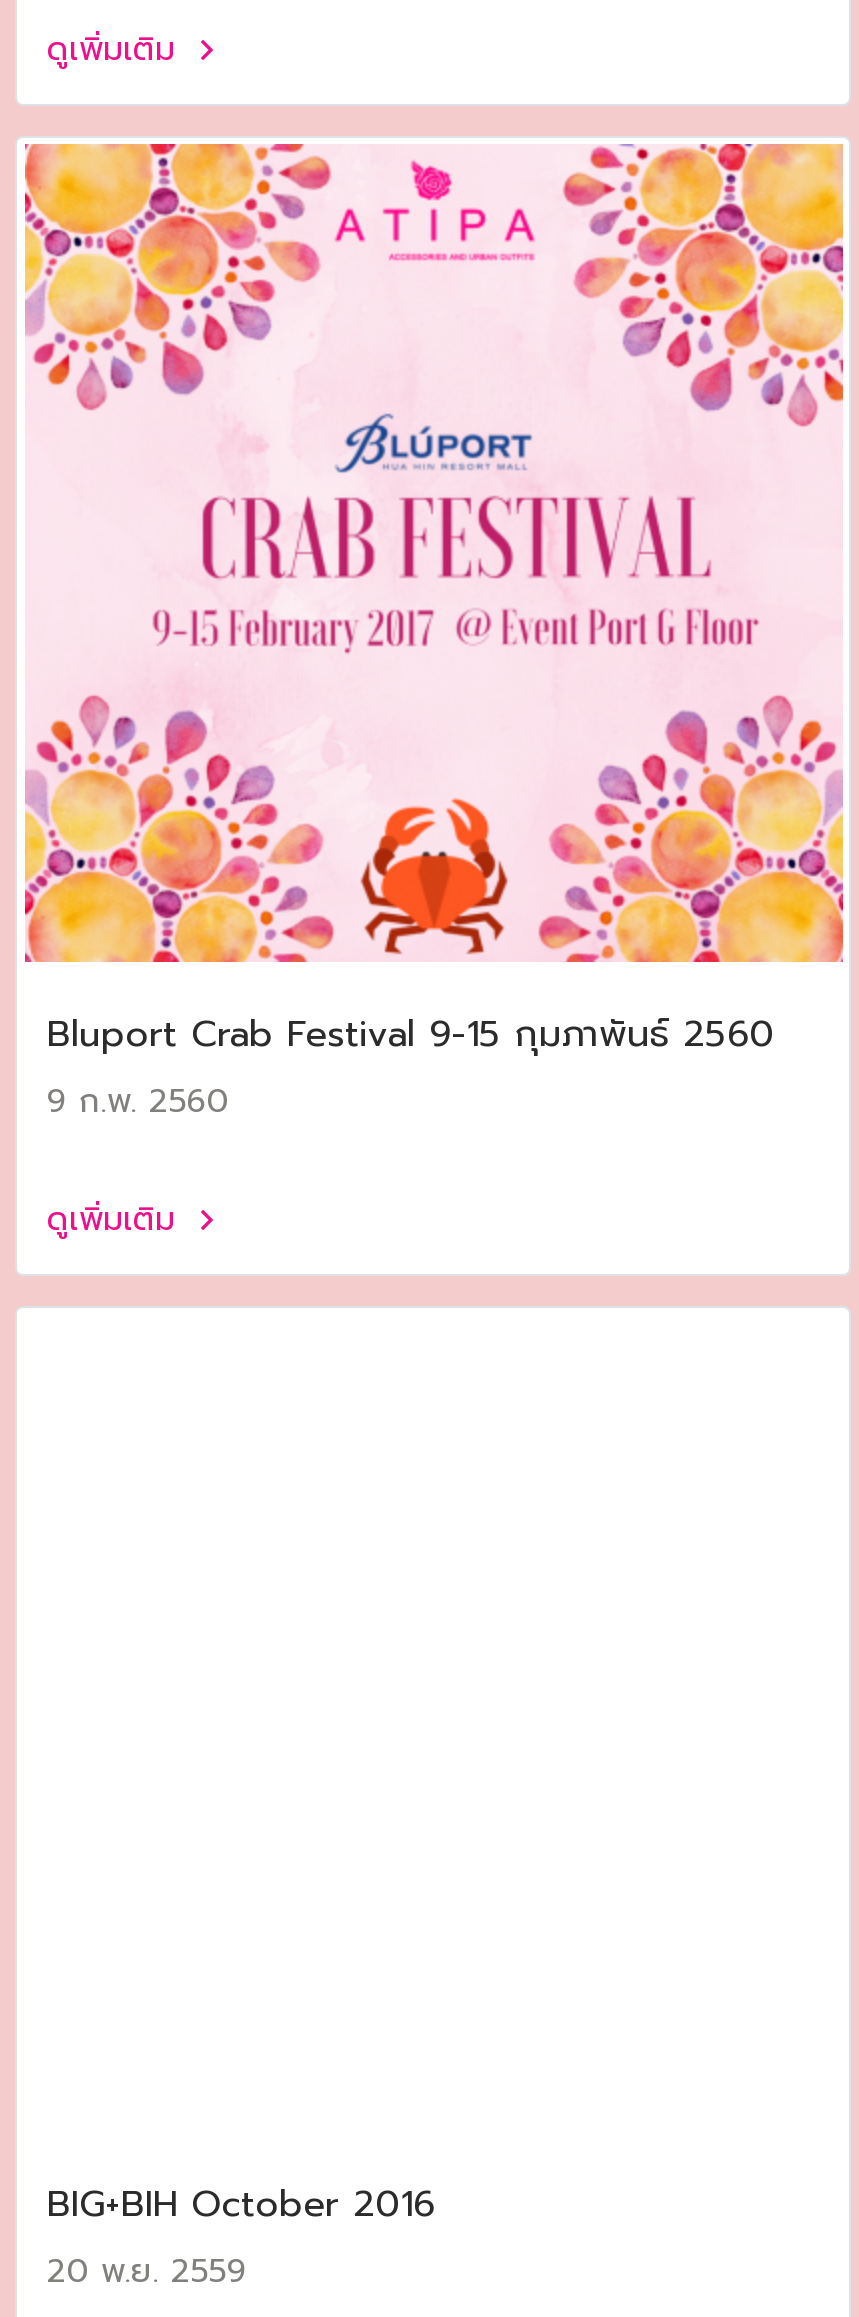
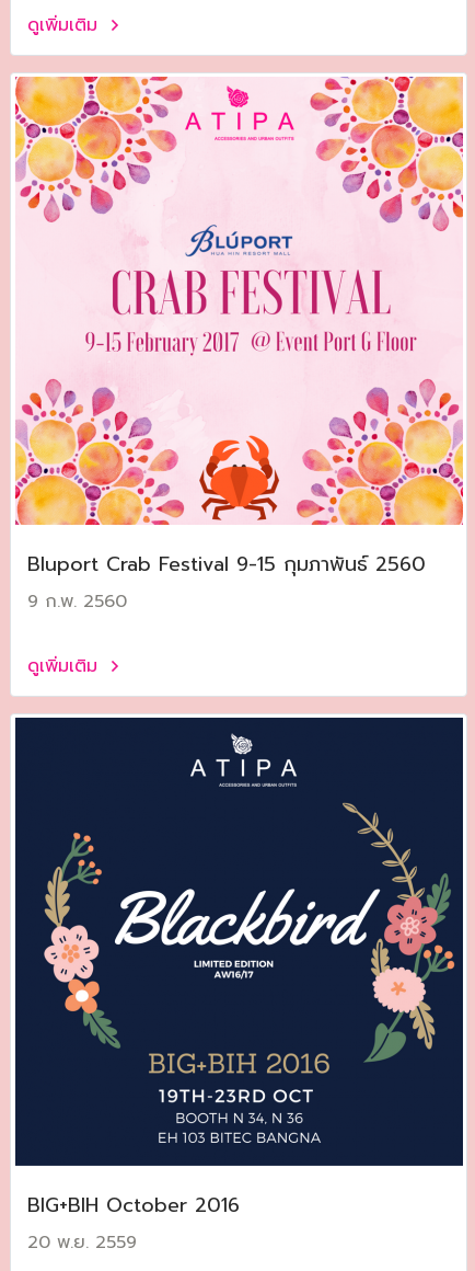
+ [image]
